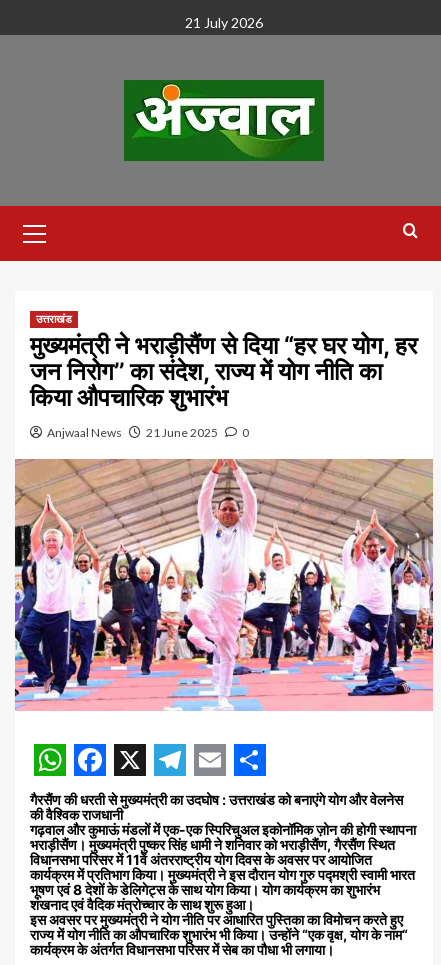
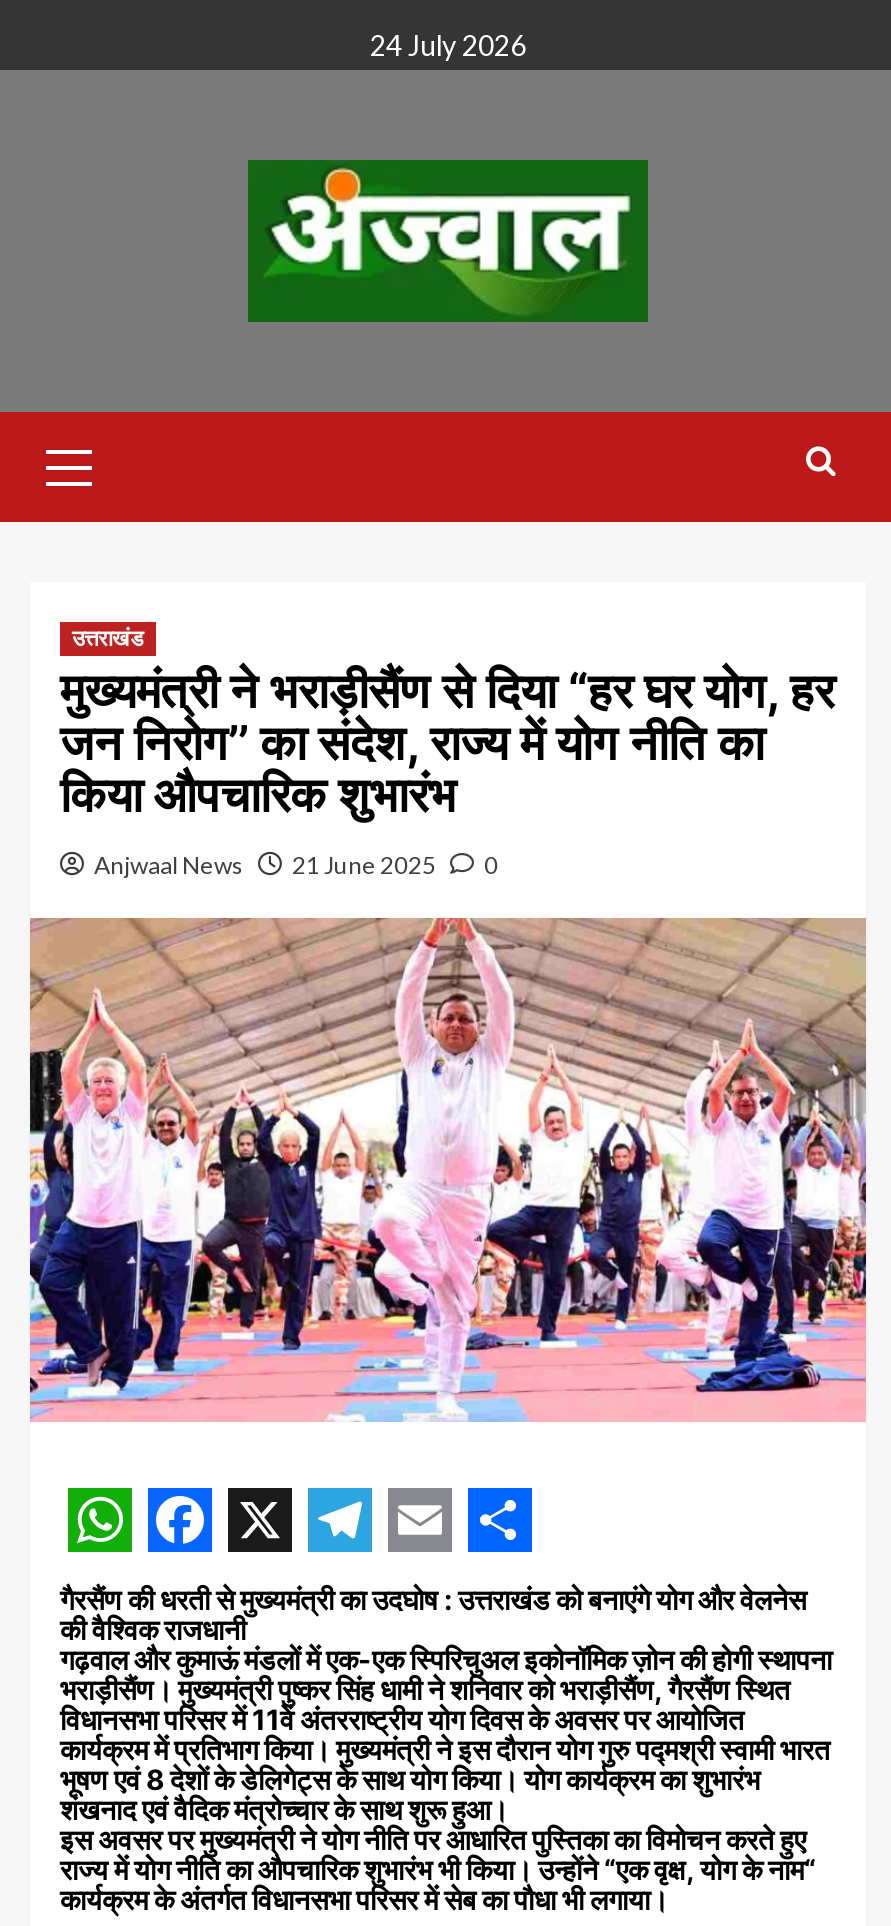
- 21 July 2026
+ 24 July 2026
